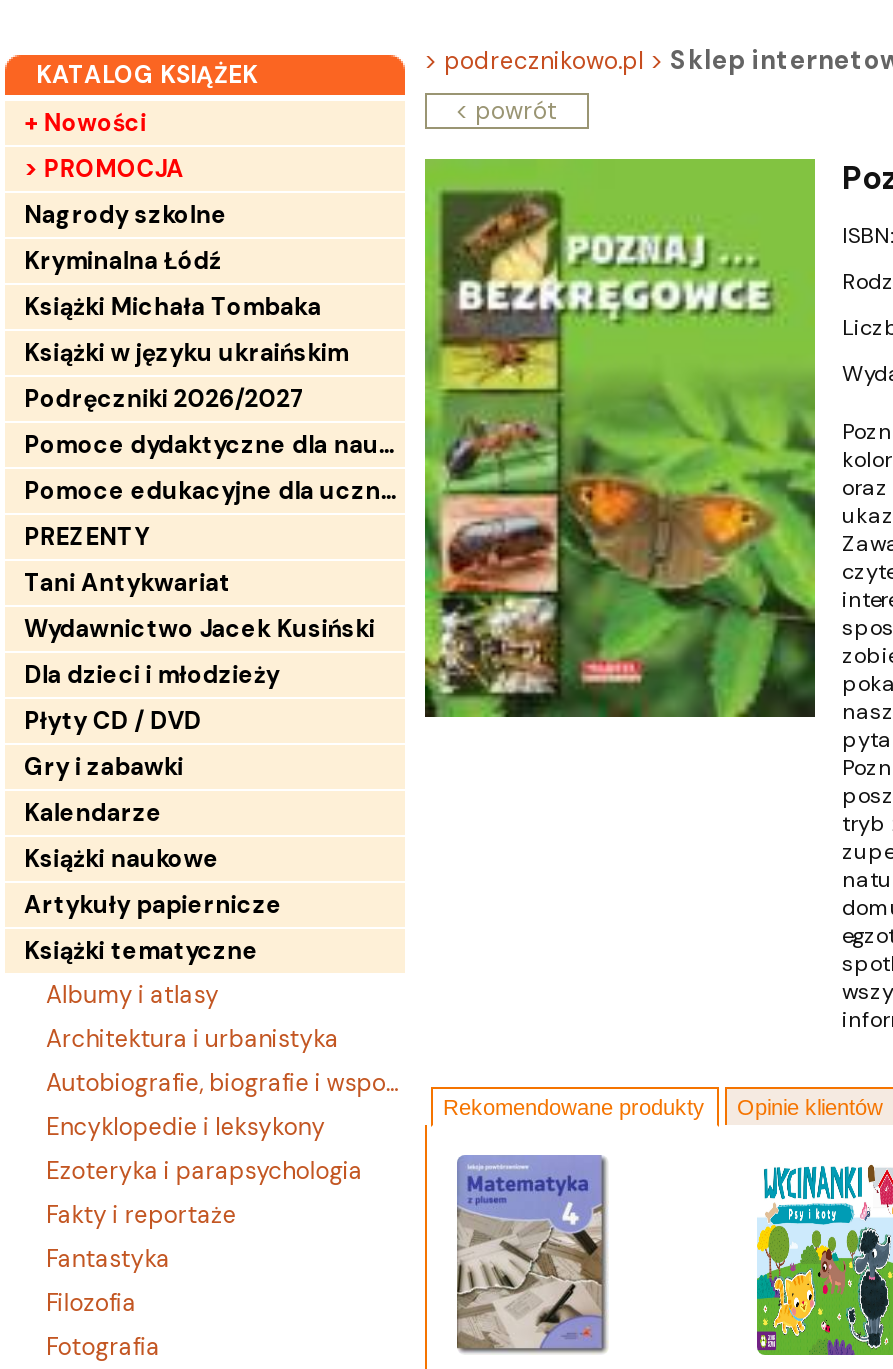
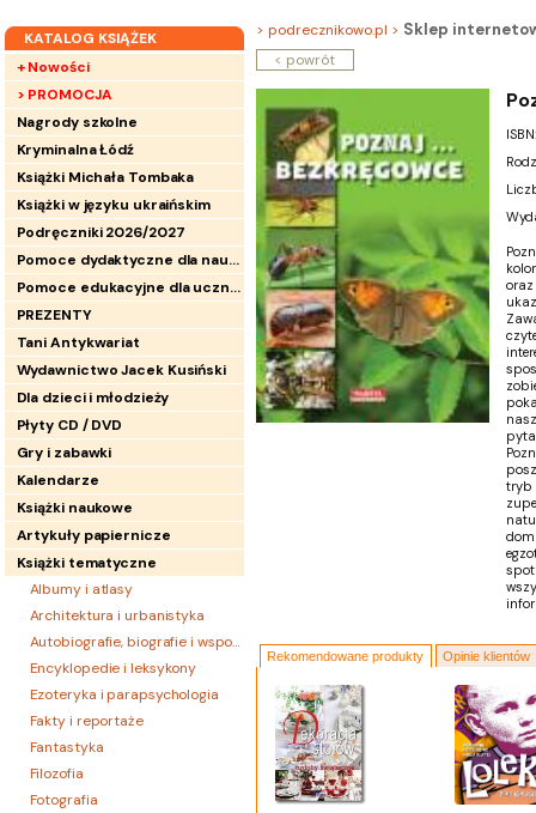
- [image]
+ [image]

- [image]
+ [image]
